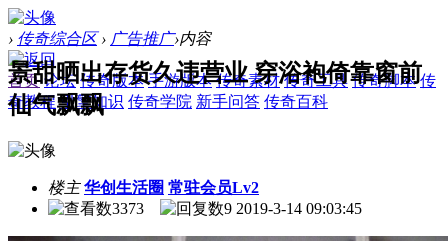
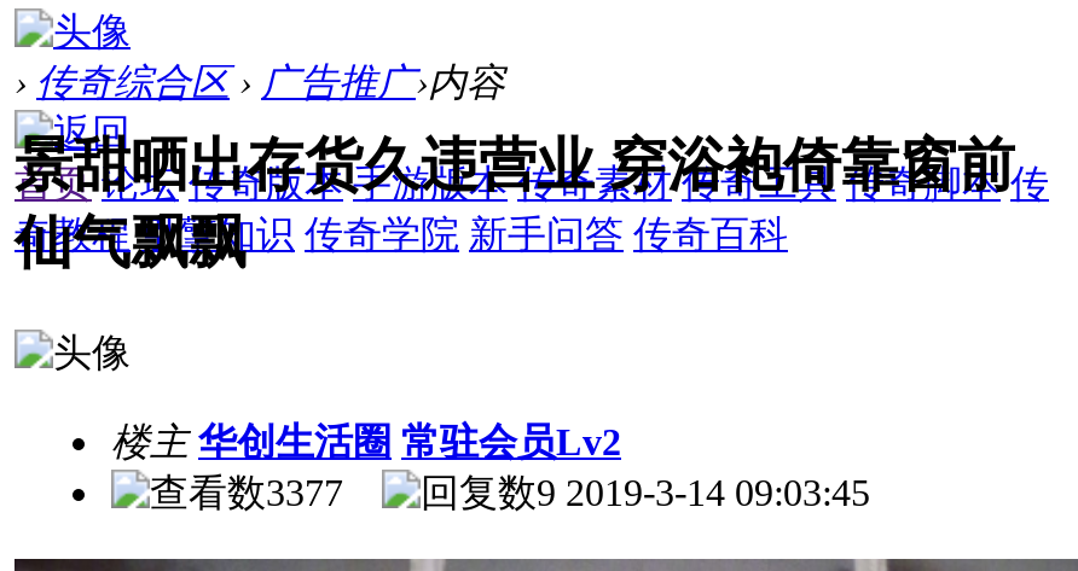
- 3373
+ 3377
